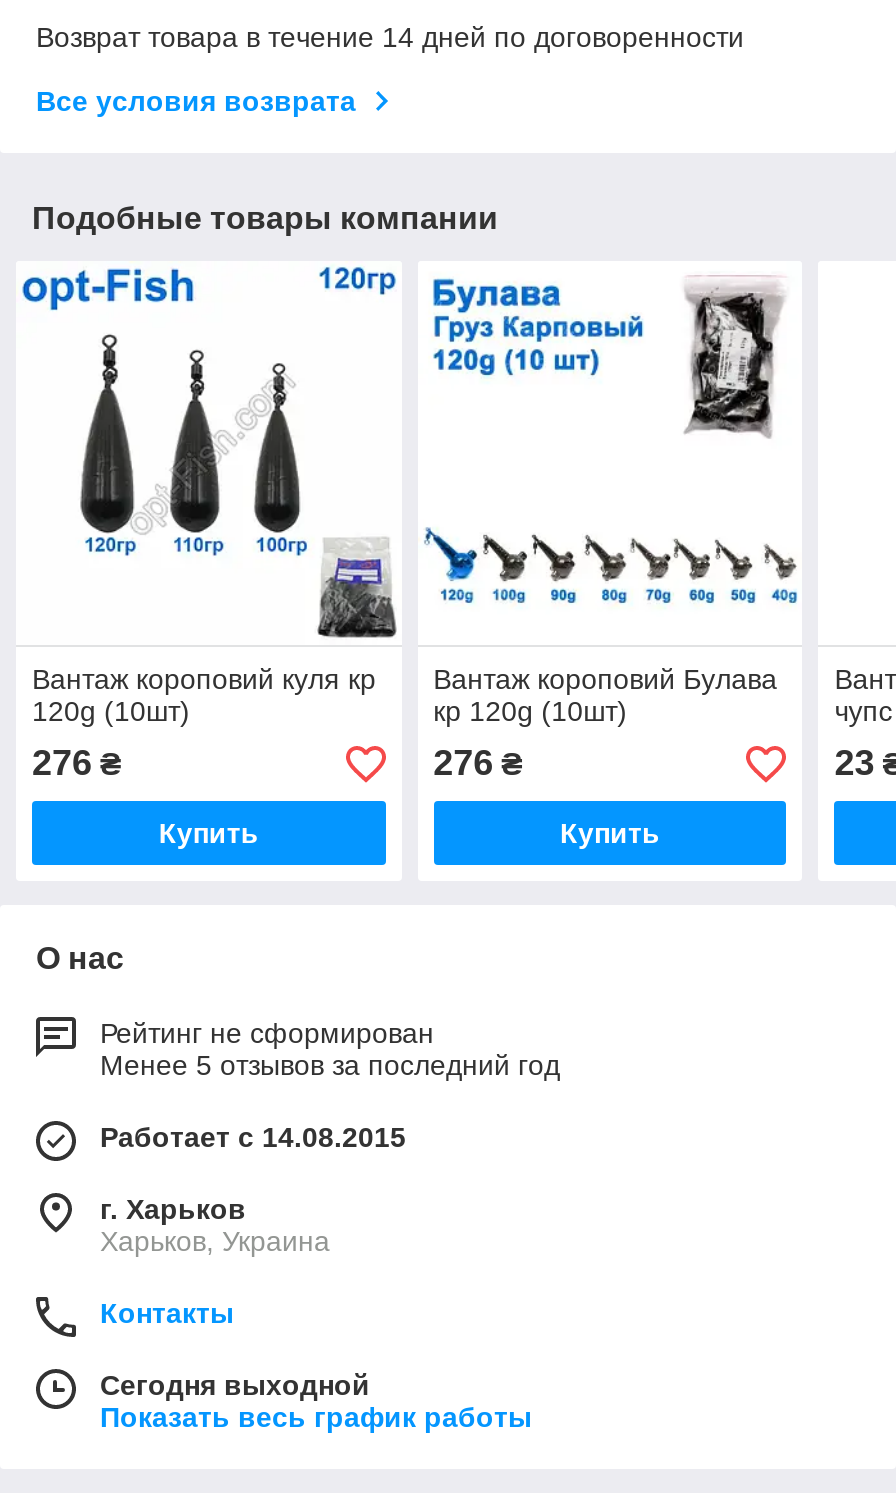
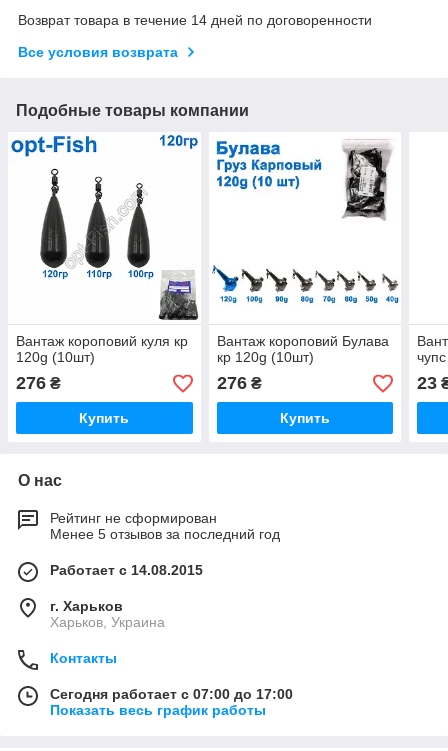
- Сегодня выходной
+ Сегодня работает с 07:00 до 17:00
